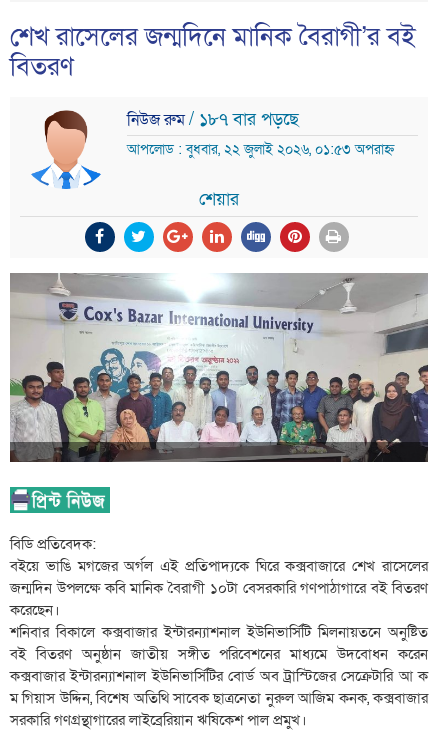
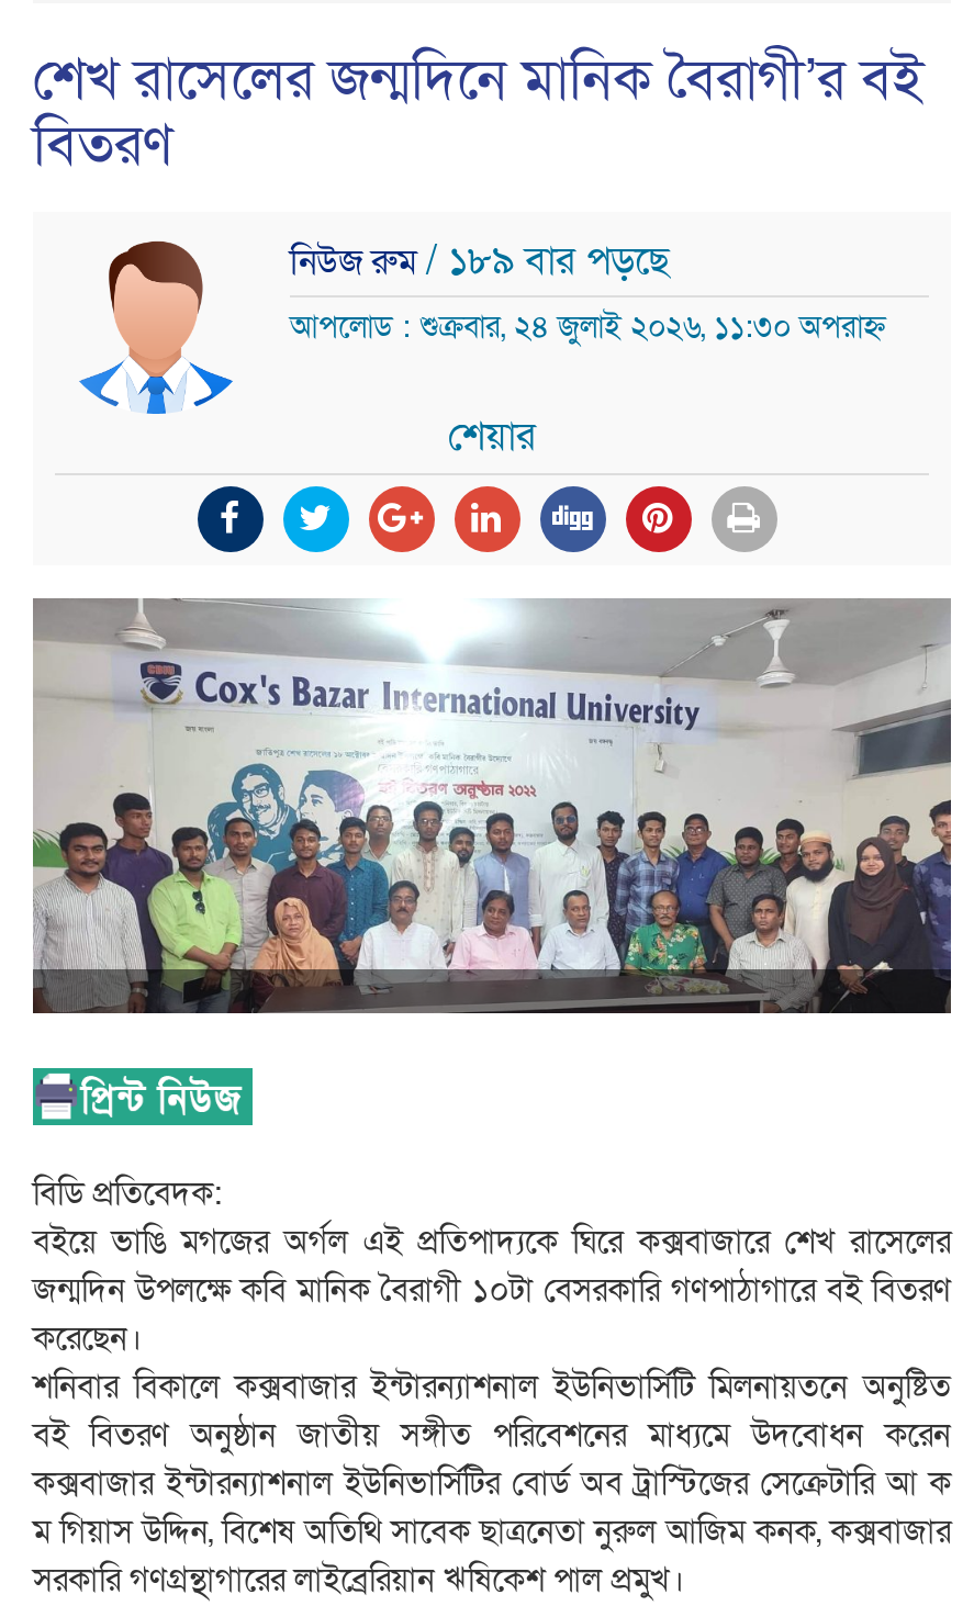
- নিউজ রুম / ১৮৭ বার পড়ছে
+ নিউজ রুম / ১৮৯ বার পড়ছে

- আপলোড : বুধবার, ২২ জুলাই ২০২৬, ০১:৫৩ অপরাহ্ন
+ আপলোড : শুক্রবার, ২৪ জুলাই ২০২৬, ১১:৩০ অপরাহ্ন
